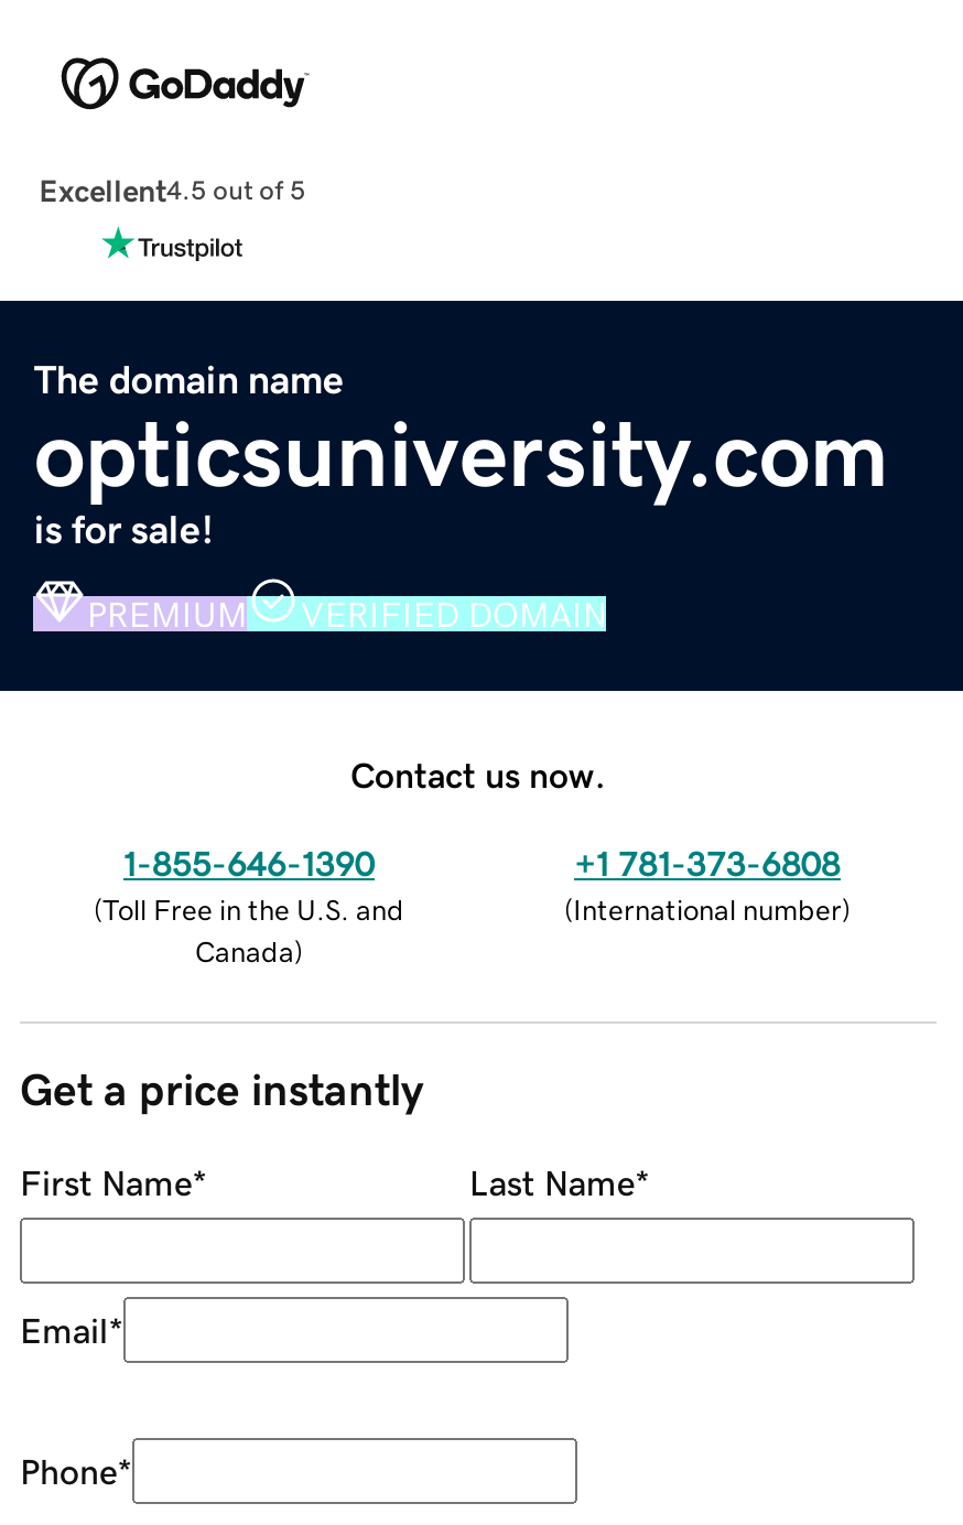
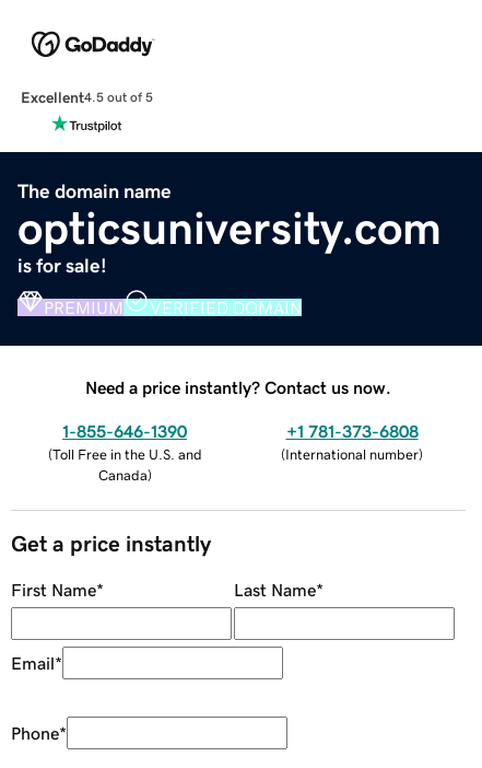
- Contact us now.
+ Need a price instantly? Contact us now.
